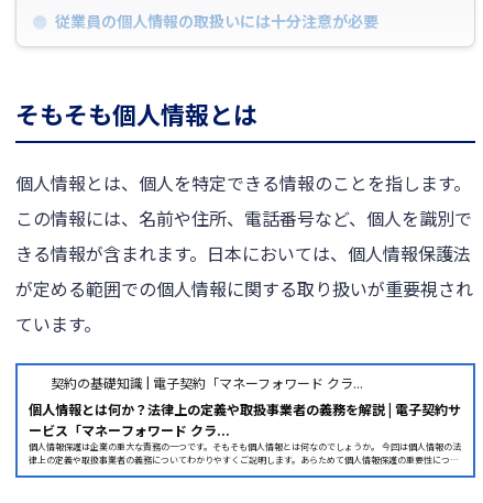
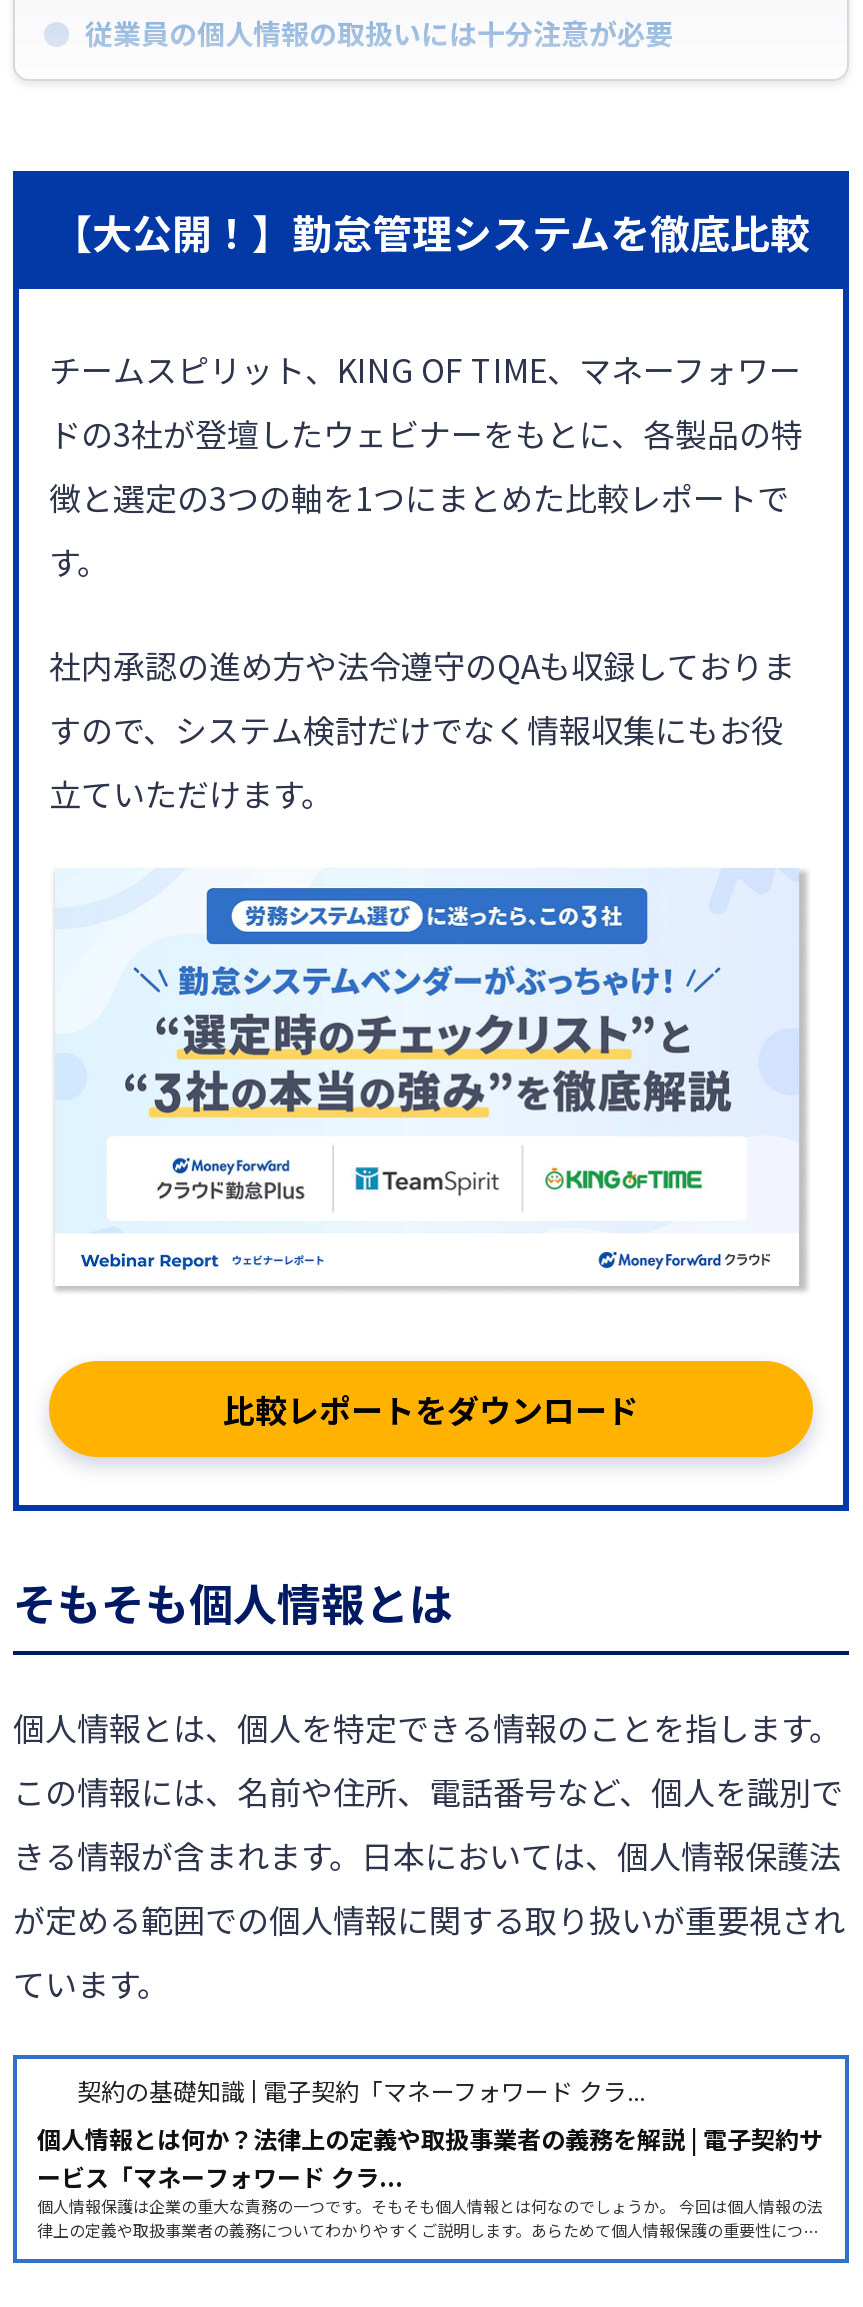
+ [image]
+ 【大公開！】勤怠管理システムを徹底比較
+ チームスピリット、KING OF TIME、マネーフォワー
+ ドの3社が登壇したウェビナーをもとに、各製品の特
+ 徴と選定の3つの軸を1つにまとめた比較レポートで
+ す。
+ 社内承認の進め方や法令遵守のQAも収録しておりま
+ すので、システム検討だけでなく情報収集にもお役
+ 立ていただけます。

+ 比較レポートをダウンロード
